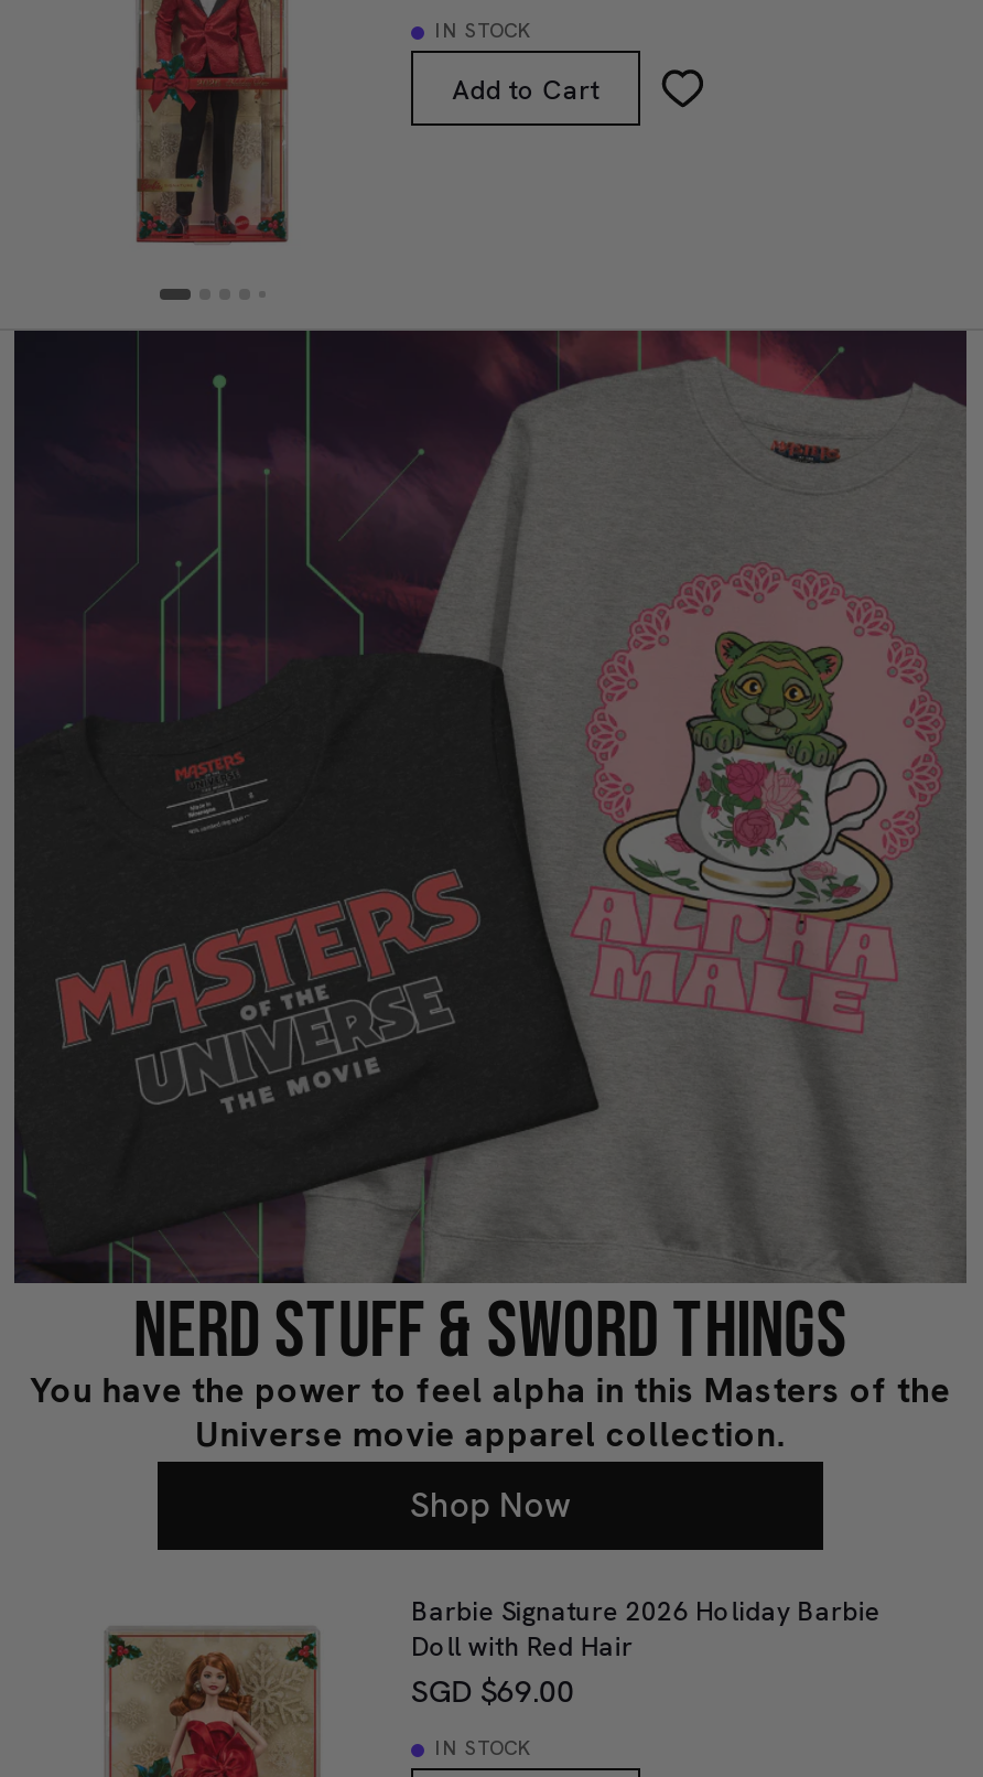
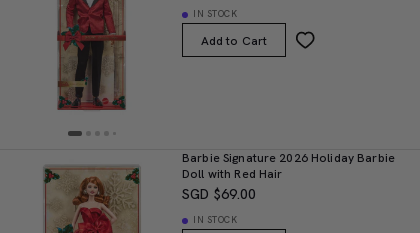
- [image]
- NERD STUFF & SWORD THINGS
- You have the power to feel alpha in this Masters of the
- Universe movie apparel collection.
- Shop Now
